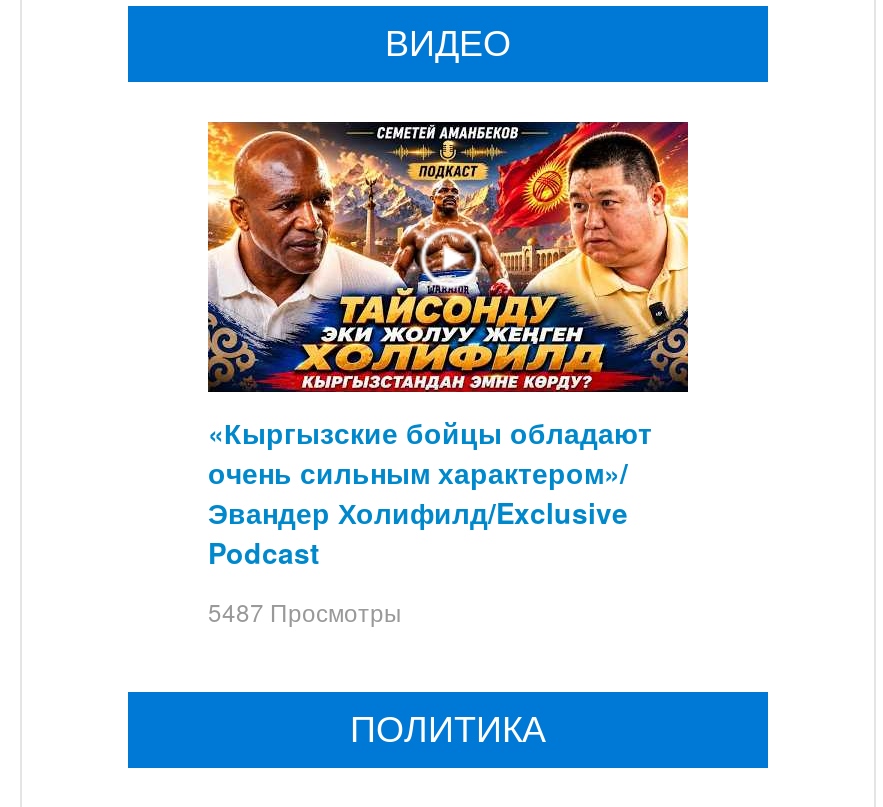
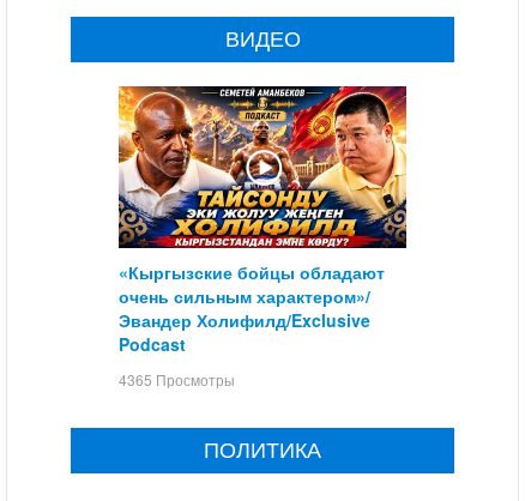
- 5487 Просмотры
+ 4365 Просмотры
